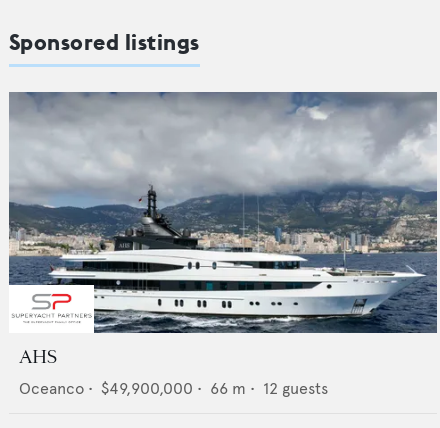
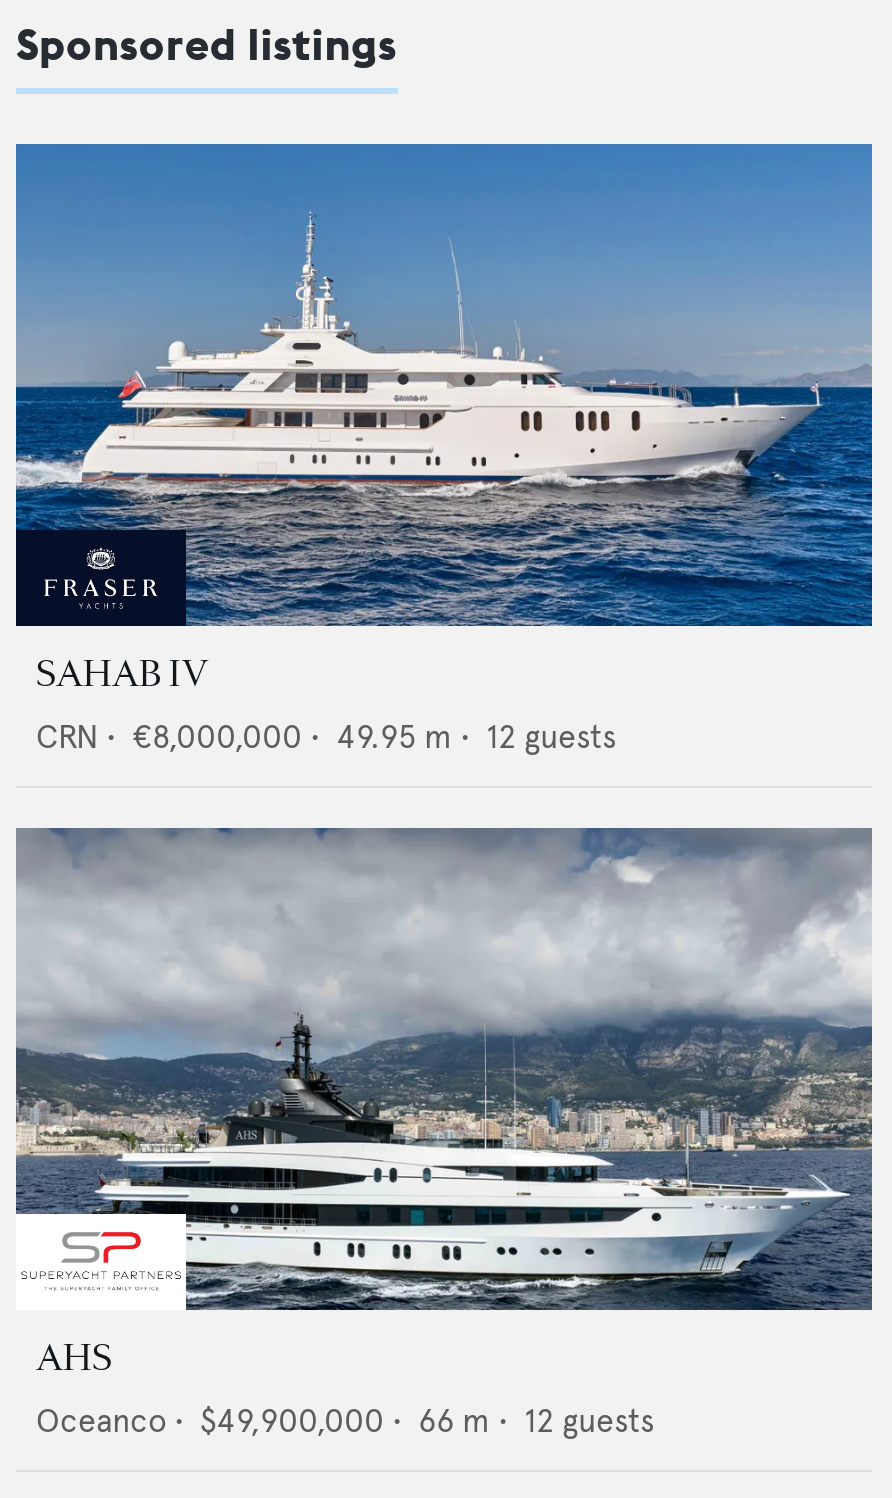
+ [image]
+ SAHAB IV
+ CRN • €8,000,000 • 49.95 m • 12 guests
